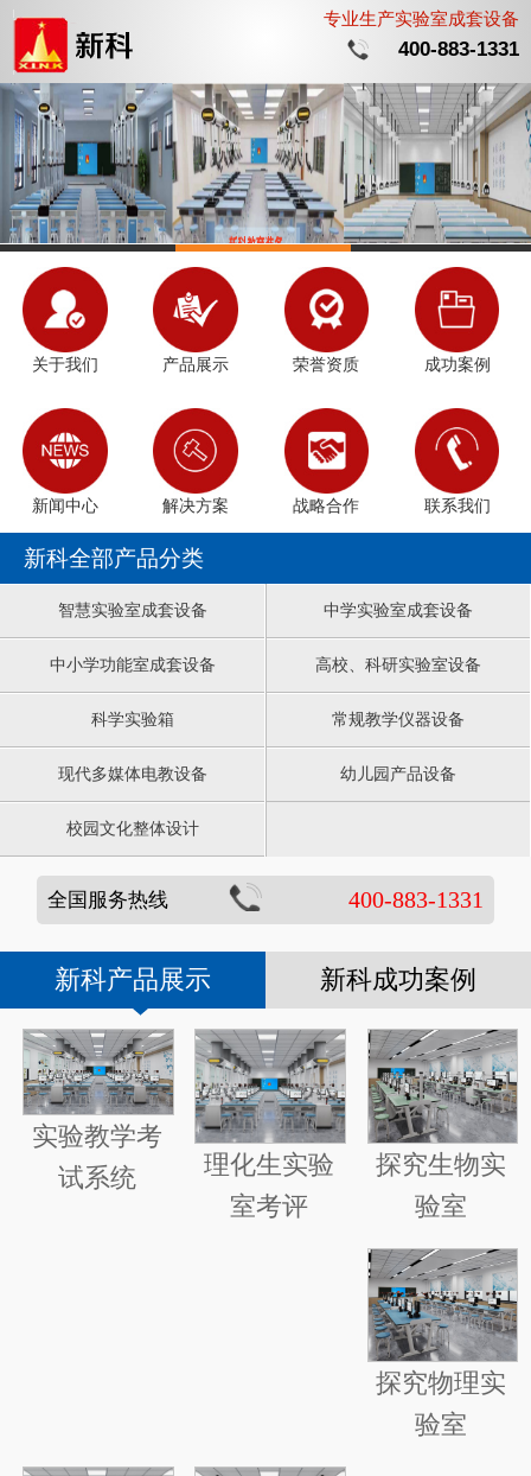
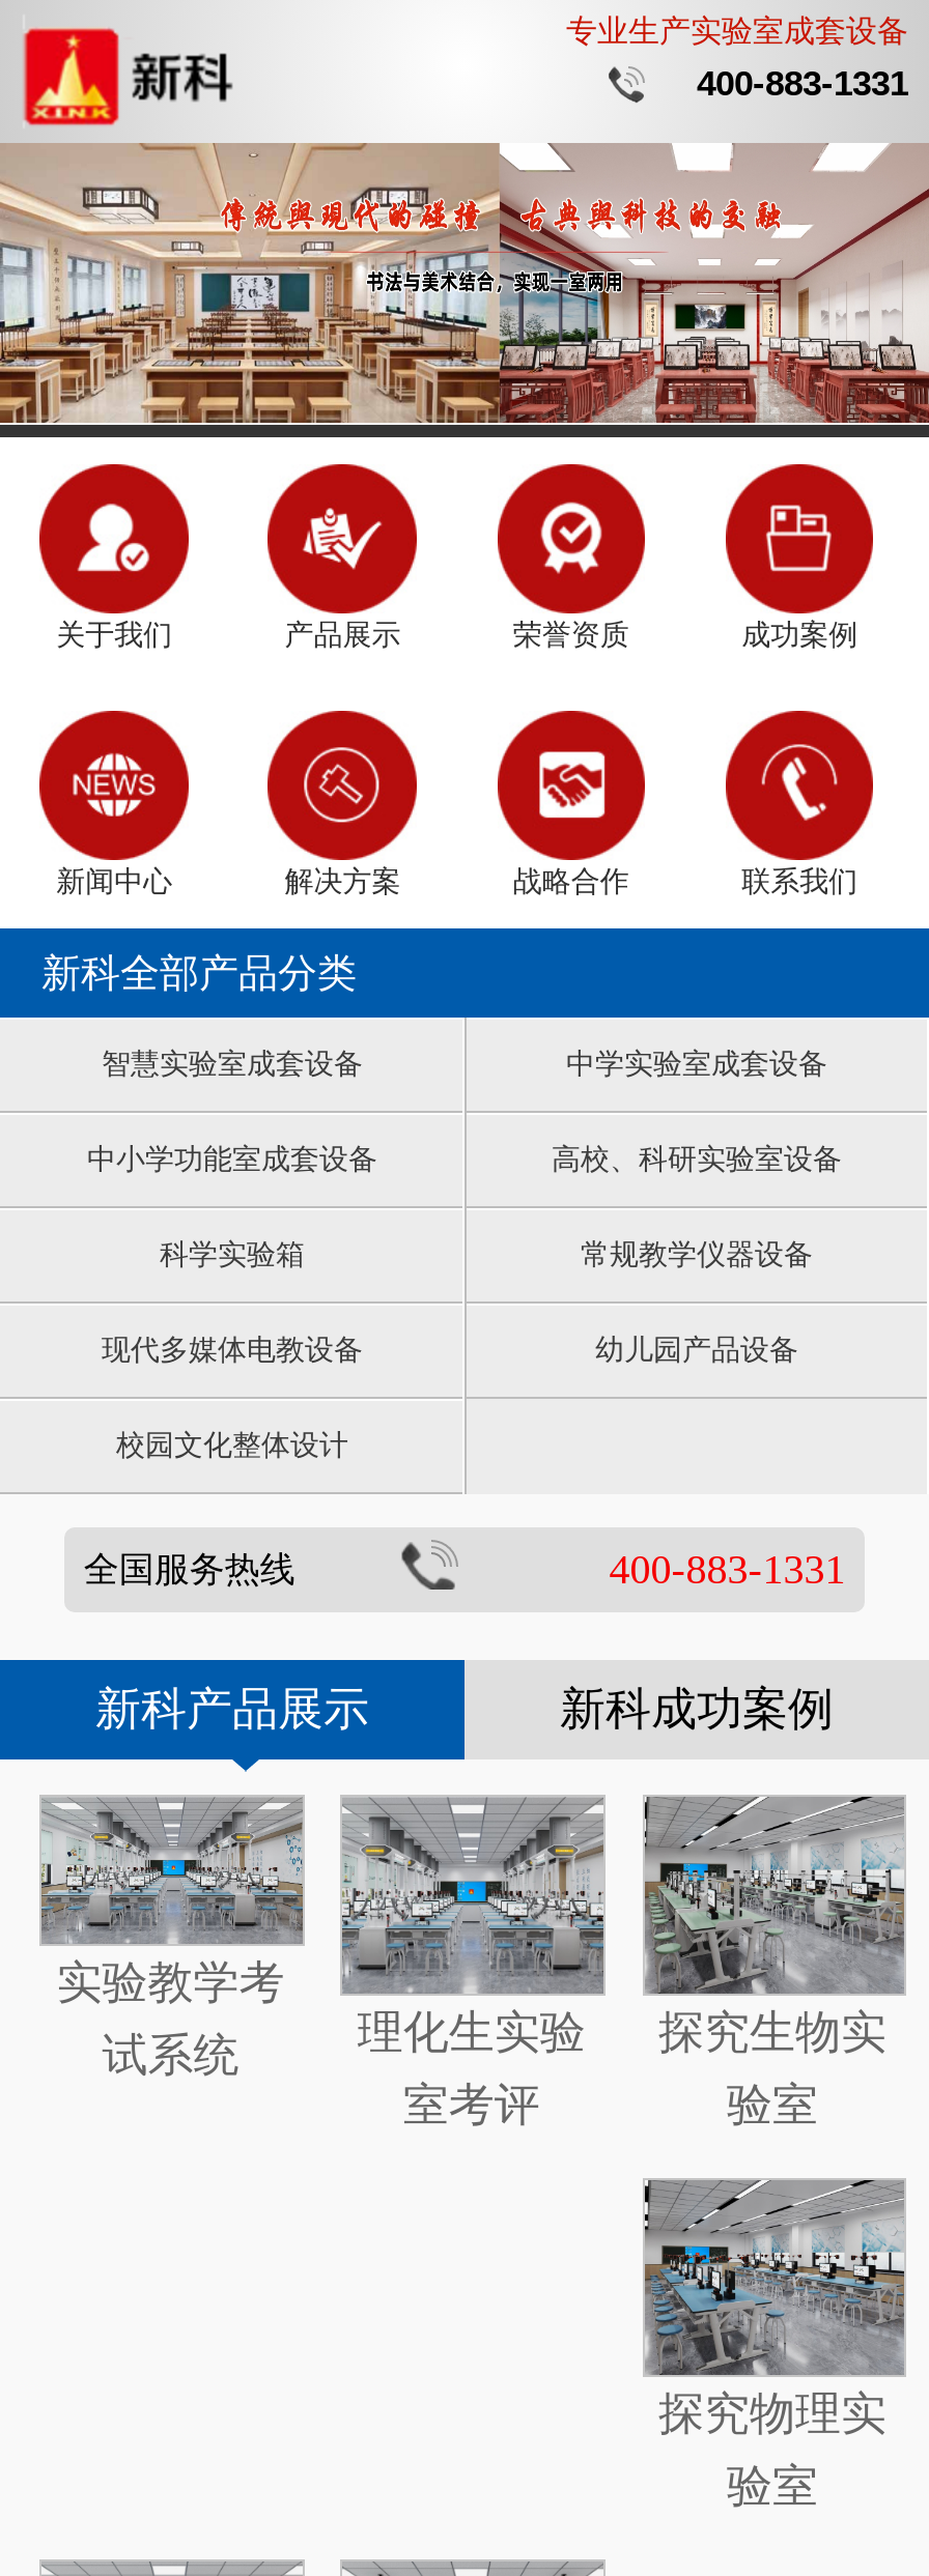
- [image]
+ [image]
